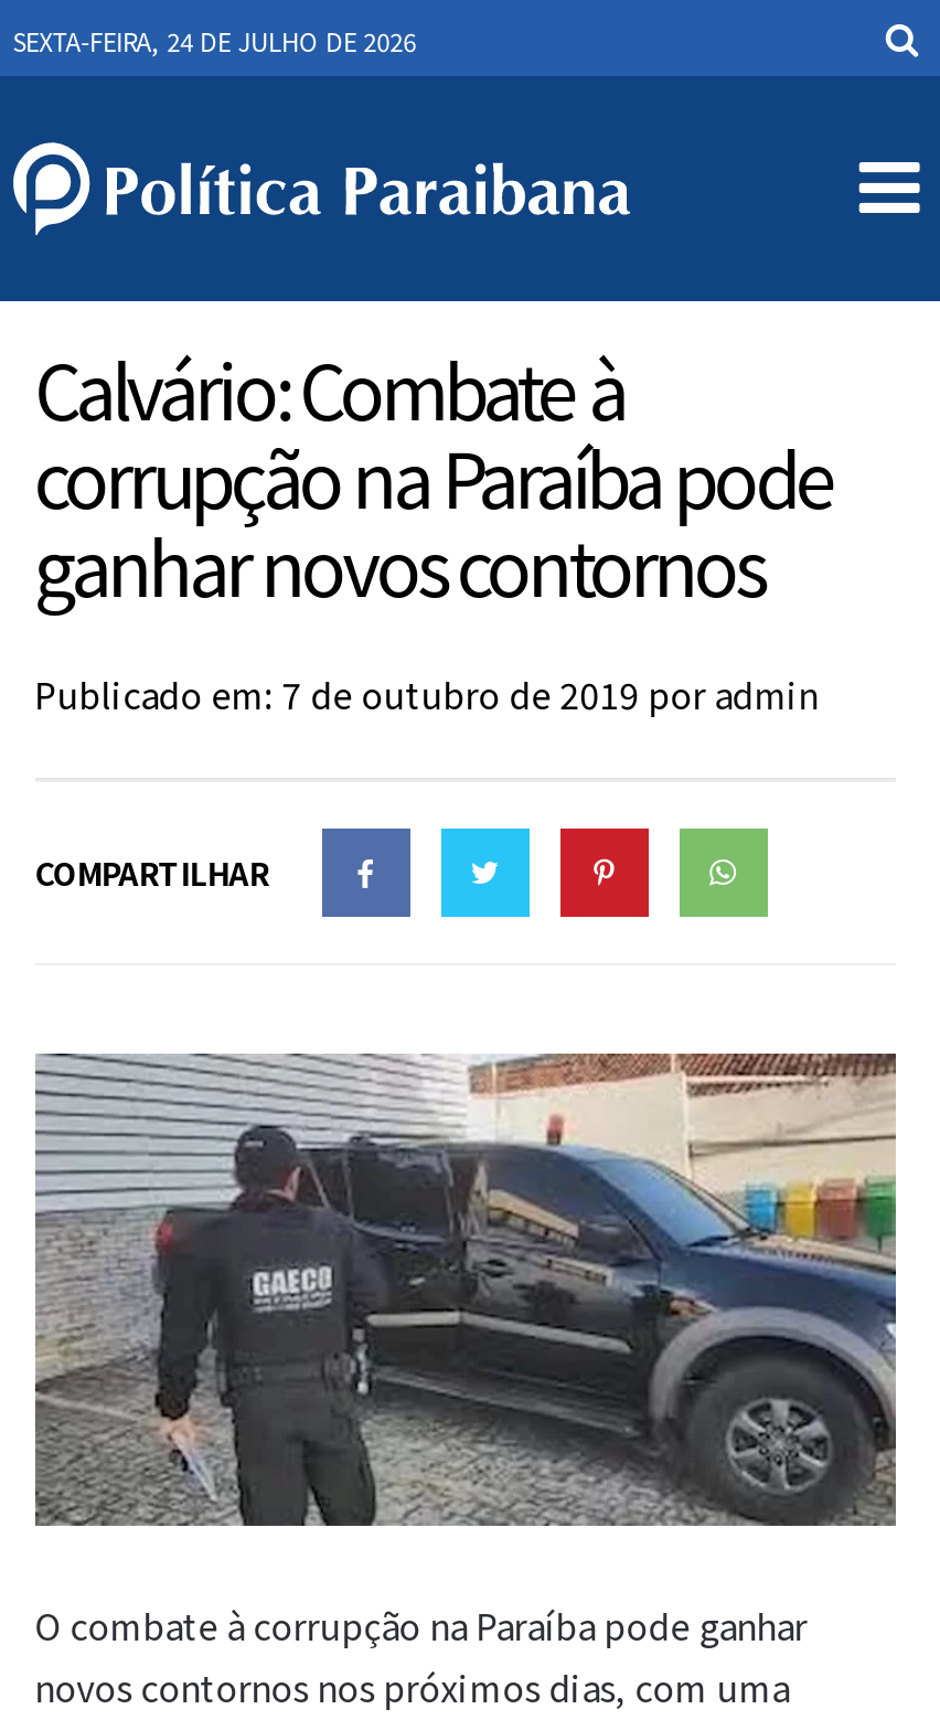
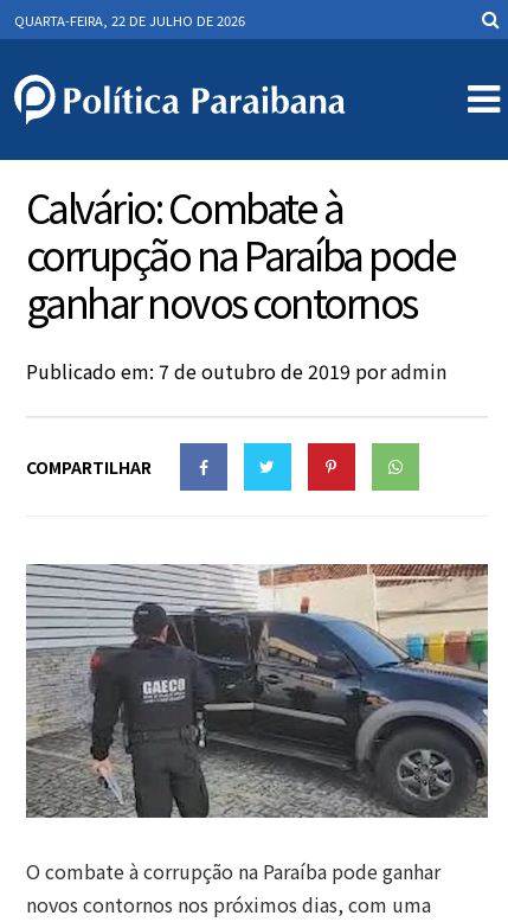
- SEXTA-FEIRA, 24 DE JULHO DE 2026
+ QUARTA-FEIRA, 22 DE JULHO DE 2026
